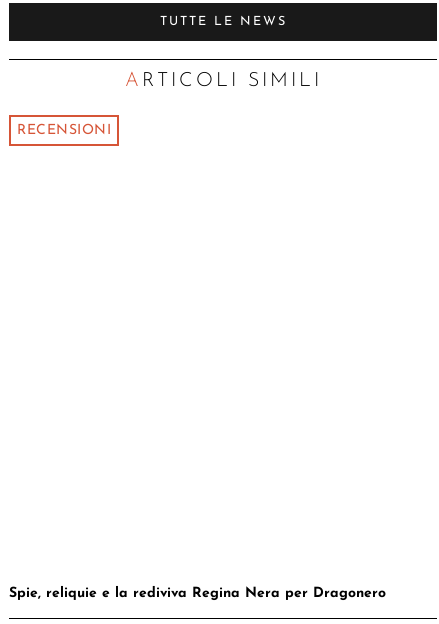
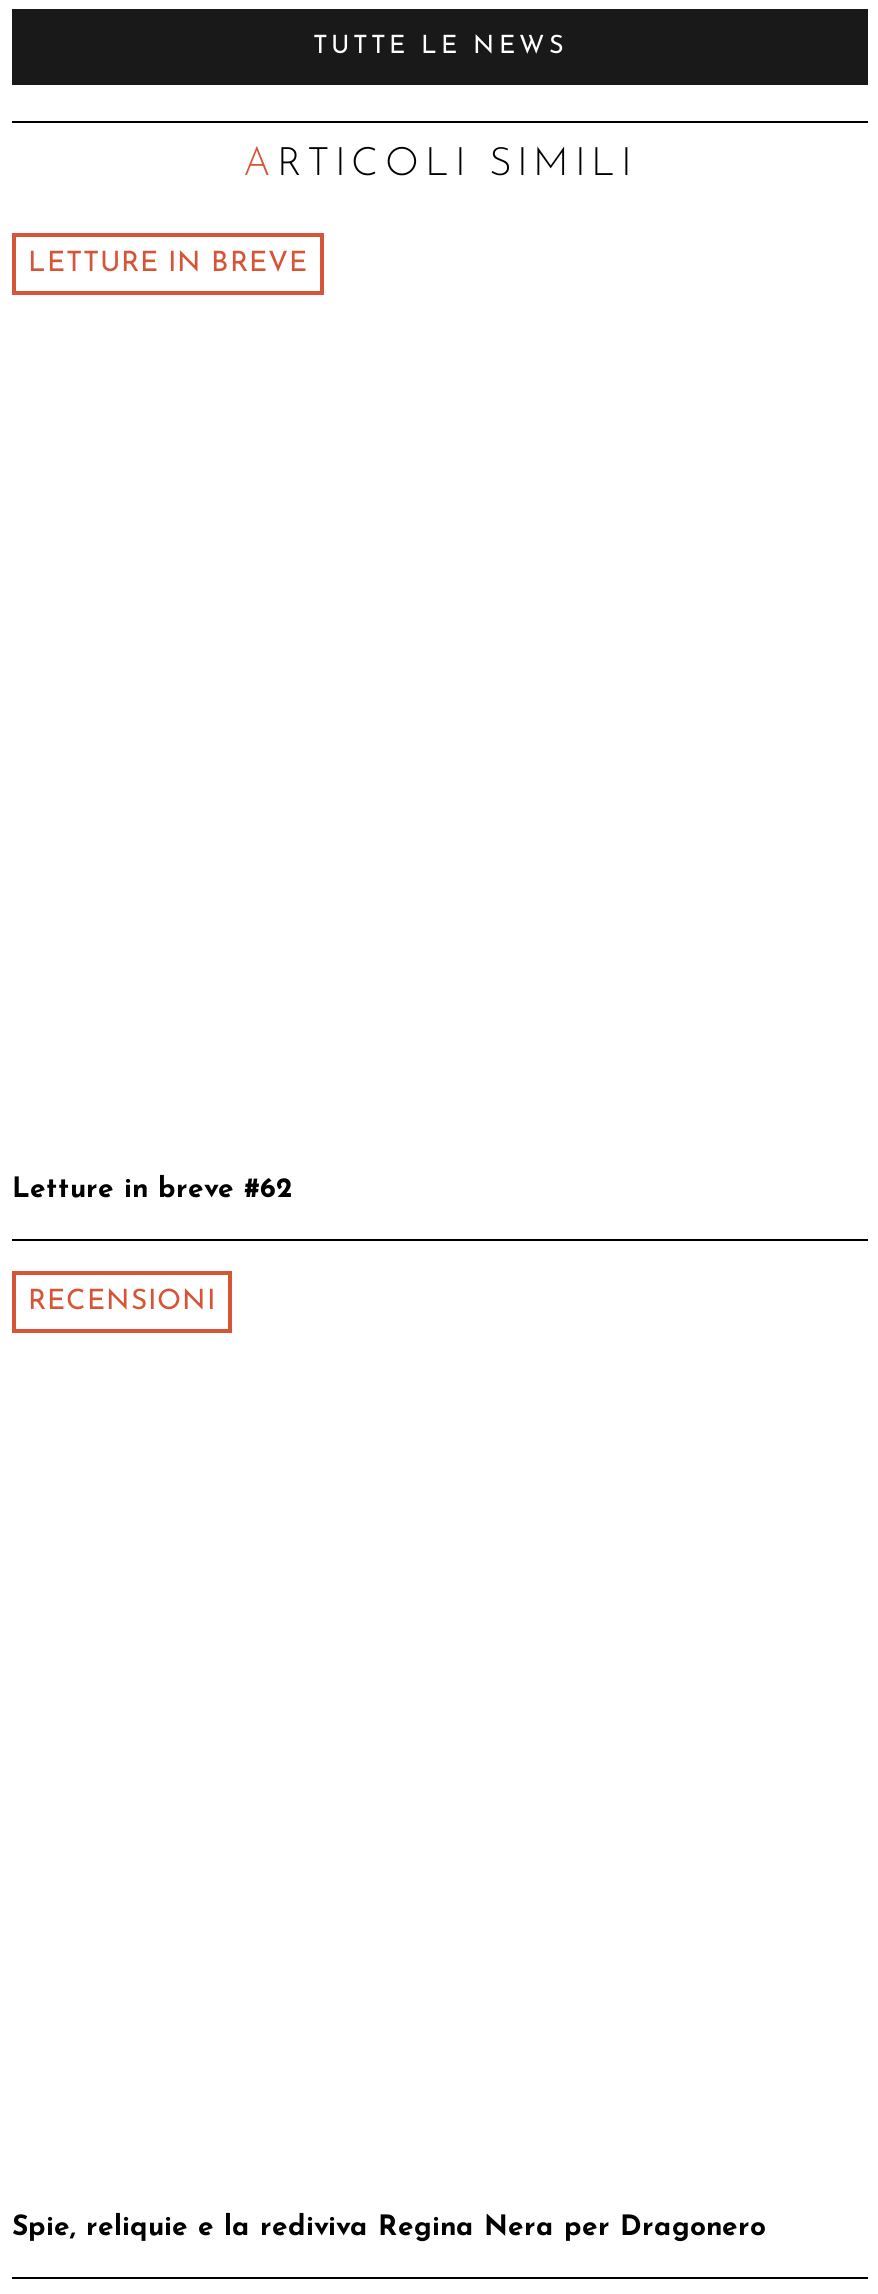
+ Letture in breve #62

+ LETTURE IN BREVE
